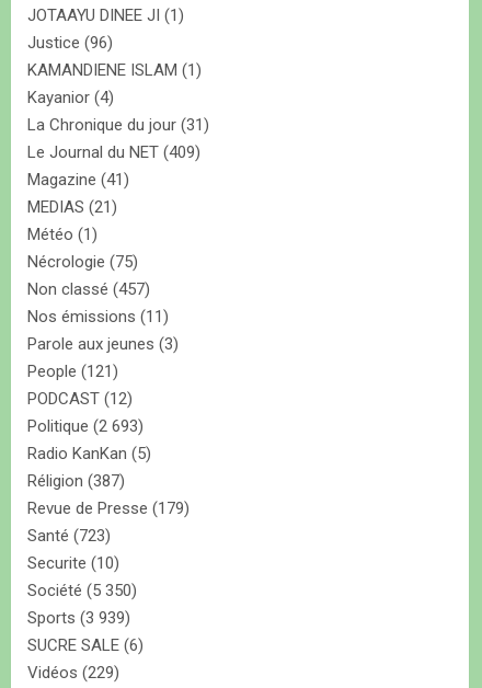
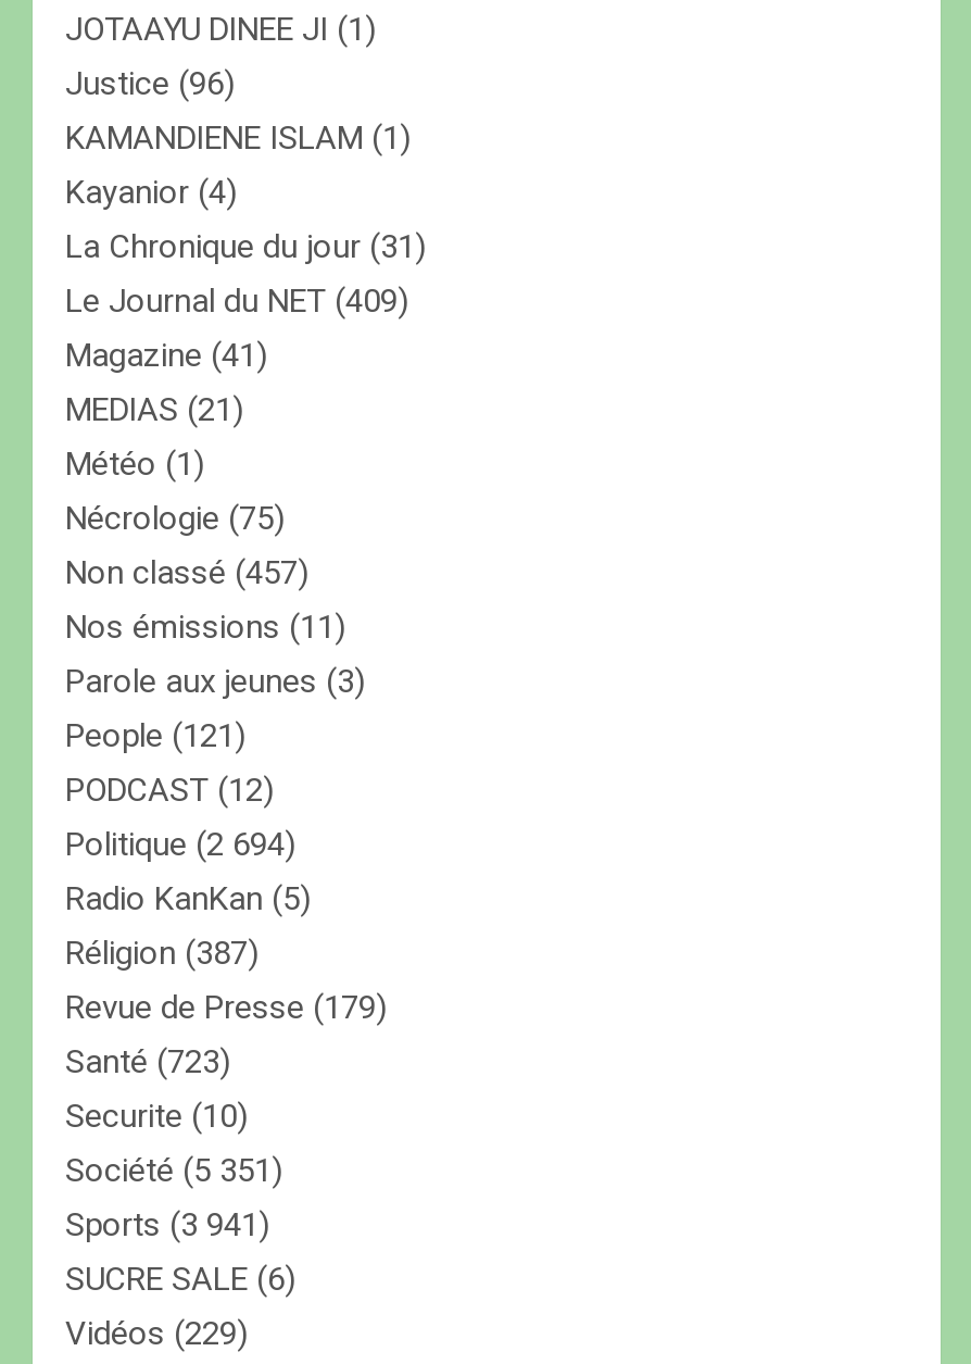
- Politique (2 693)
+ Politique (2 694)

- Société (5 350)
+ Société (5 351)

- Sports (3 939)
+ Sports (3 941)
